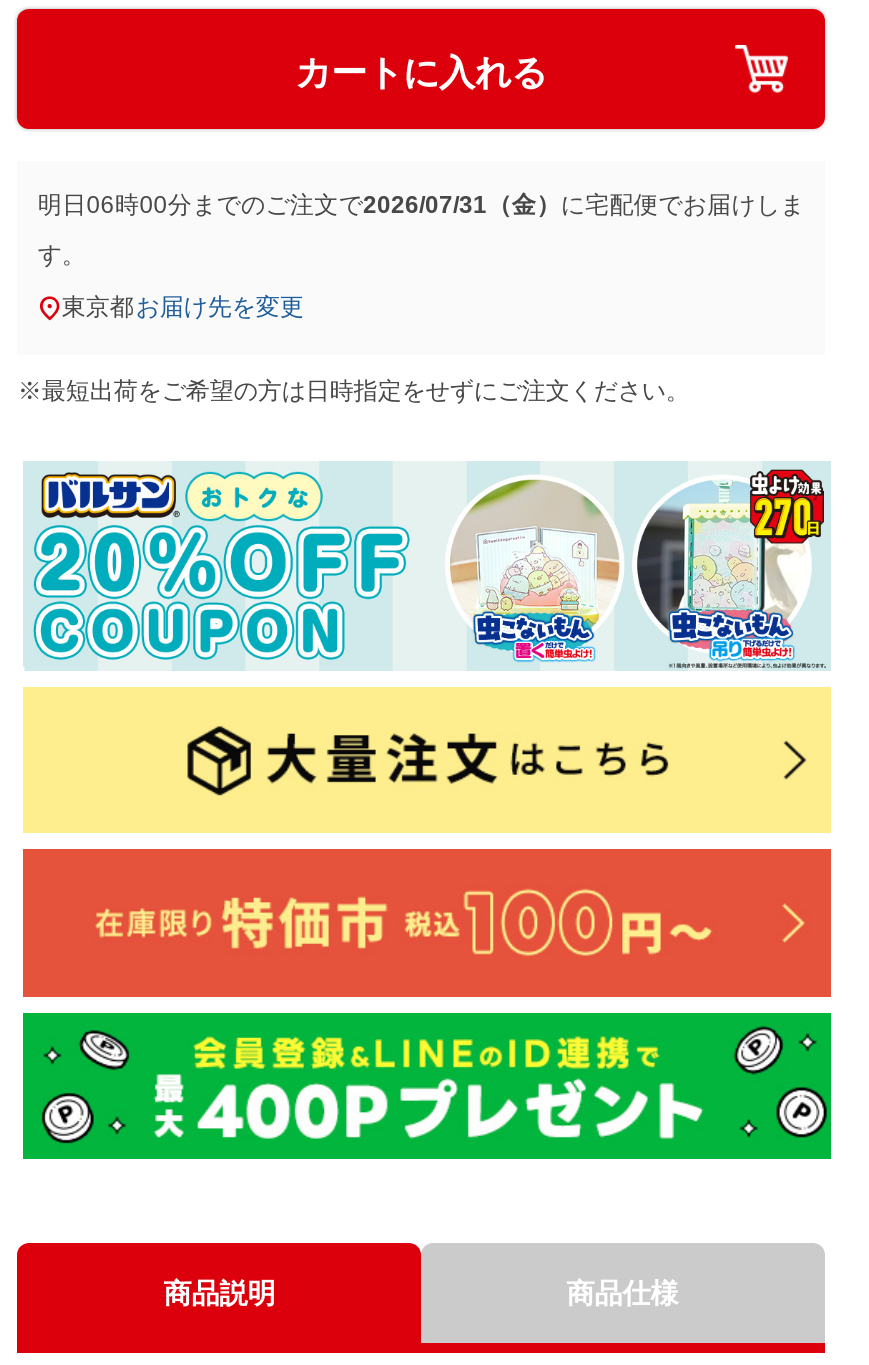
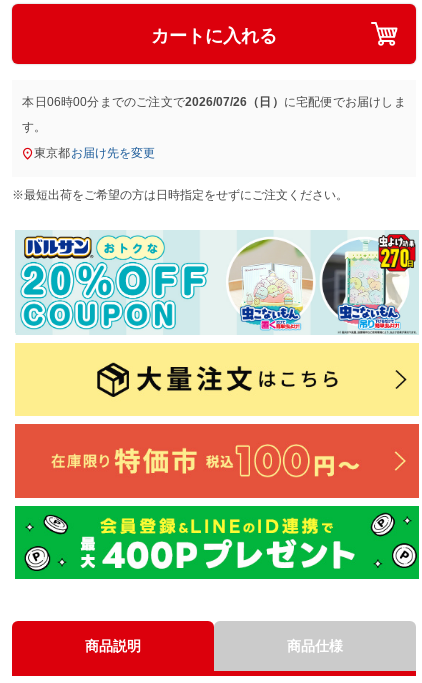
- 明日06時00分までのご注文で2026/07/31（金）に宅配便でお届けしま
+ 本日06時00分までのご注文で2026/07/26（日）に宅配便でお届けしま
